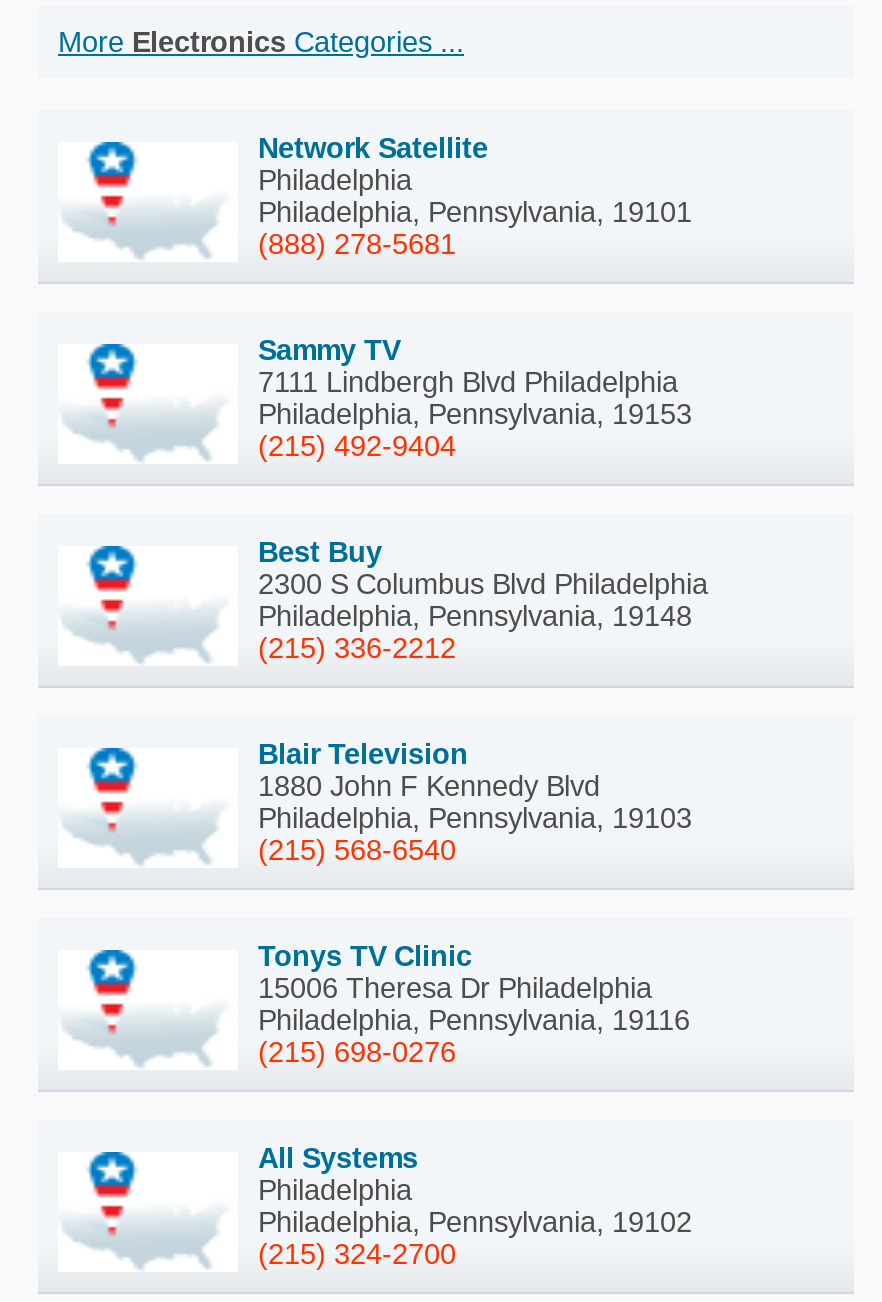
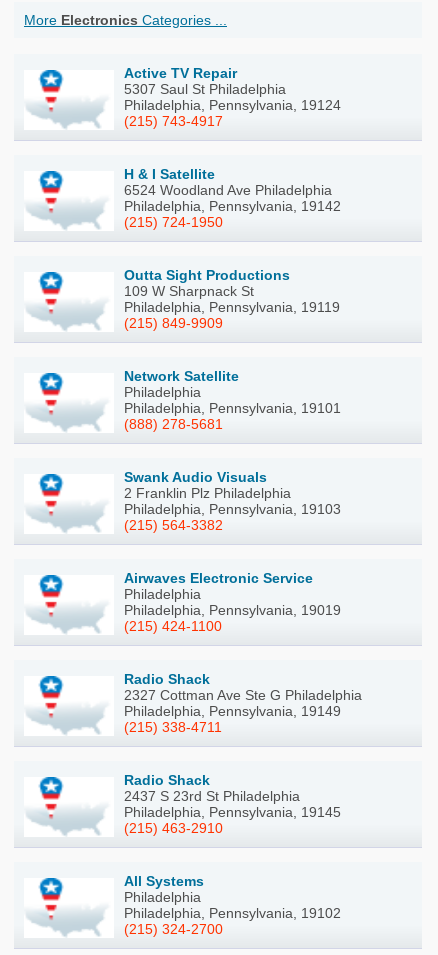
+ Active TV Repair
+ 5307 Saul St Philadelphia
+ Philadelphia, Pennsylvania, 19124
+ (215) 743-4917
+ H & I Satellite
+ 6524 Woodland Ave Philadelphia
+ Philadelphia, Pennsylvania, 19142
+ (215) 724-1950
+ Outta Sight Productions
+ 109 W Sharpnack St
+ Philadelphia, Pennsylvania, 19119
+ (215) 849-9909

- Sammy TV
- 7111 Lindbergh Blvd Philadelphia
- Philadelphia, Pennsylvania, 19153
- (215) 492-9404
- Best Buy
- 2300 S Columbus Blvd Philadelphia
- Philadelphia, Pennsylvania, 19148
- (215) 336-2212
- Blair Television
- 1880 John F Kennedy Blvd
+ Swank Audio Visuals
+ 2 Franklin Plz Philadelphia

- (215) 568-6540
- Tonys TV Clinic
- 15006 Theresa Dr Philadelphia
- Philadelphia, Pennsylvania, 19116
- (215) 698-0276
+ (215) 564-3382
+ Airwaves Electronic Service
+ Philadelphia
+ Philadelphia, Pennsylvania, 19019
+ (215) 424-1100
+ Radio Shack
+ 2327 Cottman Ave Ste G Philadelphia
+ Philadelphia, Pennsylvania, 19149
+ (215) 338-4711
+ Radio Shack
+ 2437 S 23rd St Philadelphia
+ Philadelphia, Pennsylvania, 19145
+ (215) 463-2910
